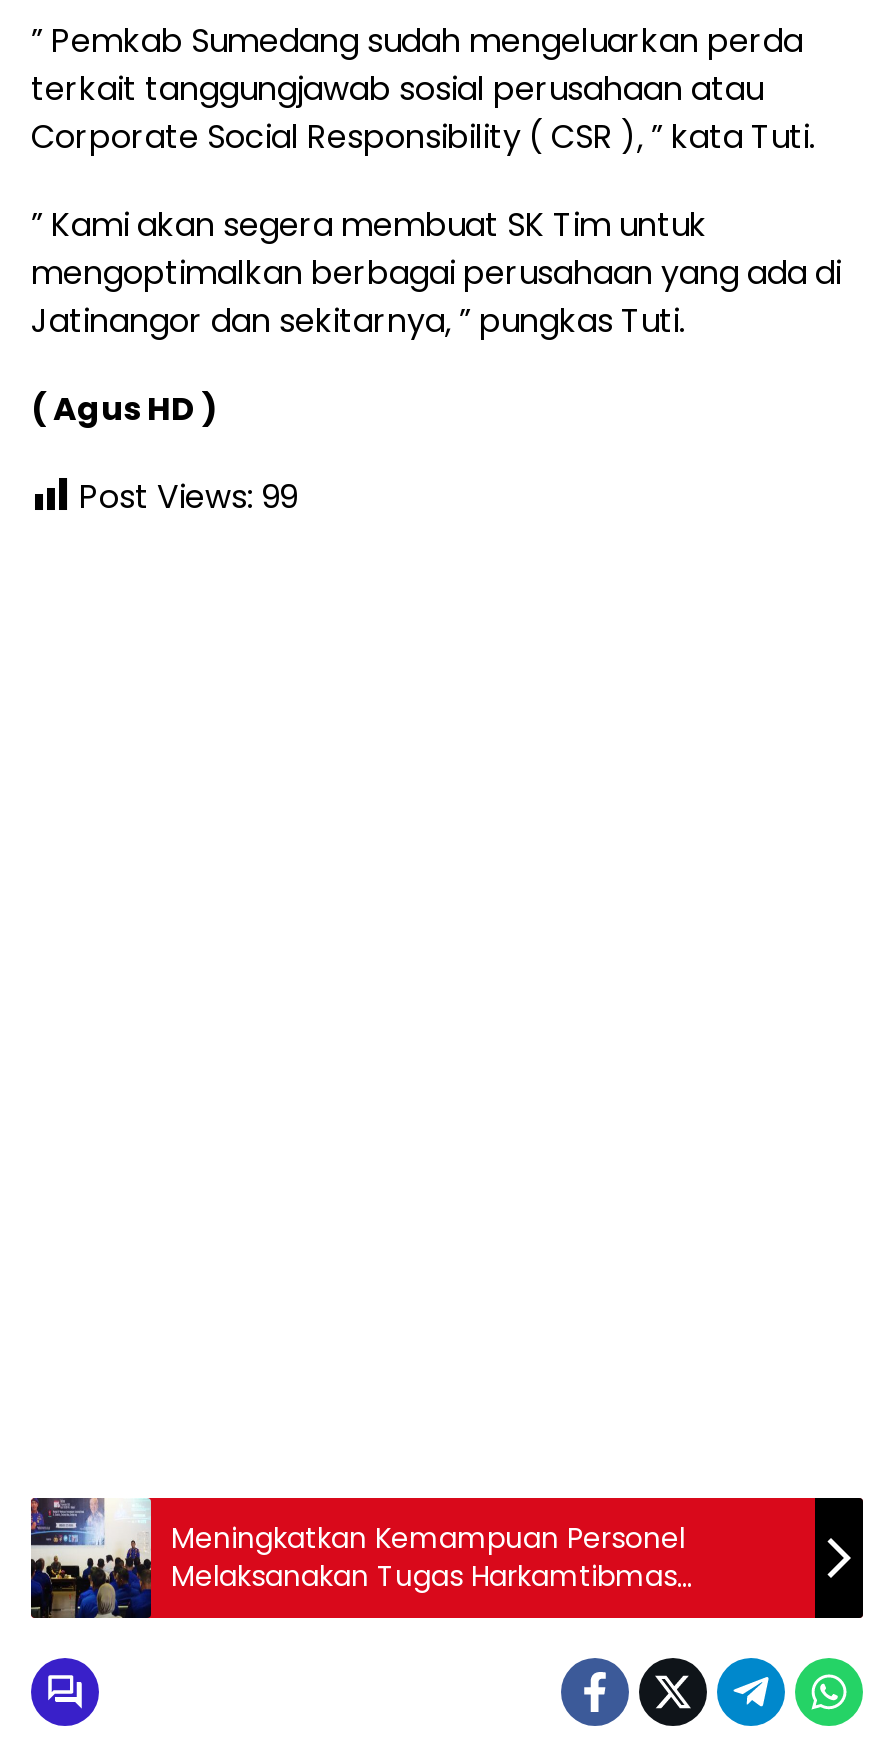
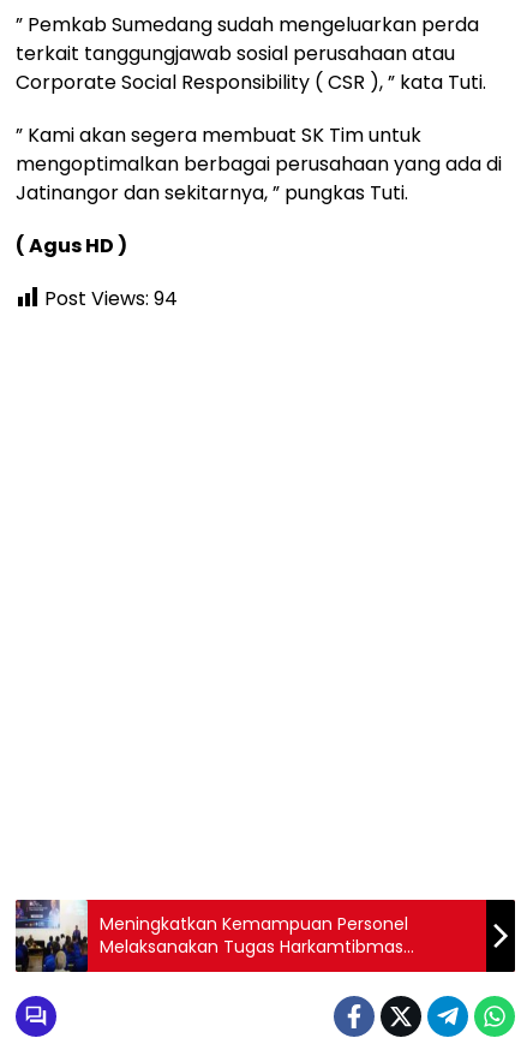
- Post Views: 99
+ Post Views: 94
